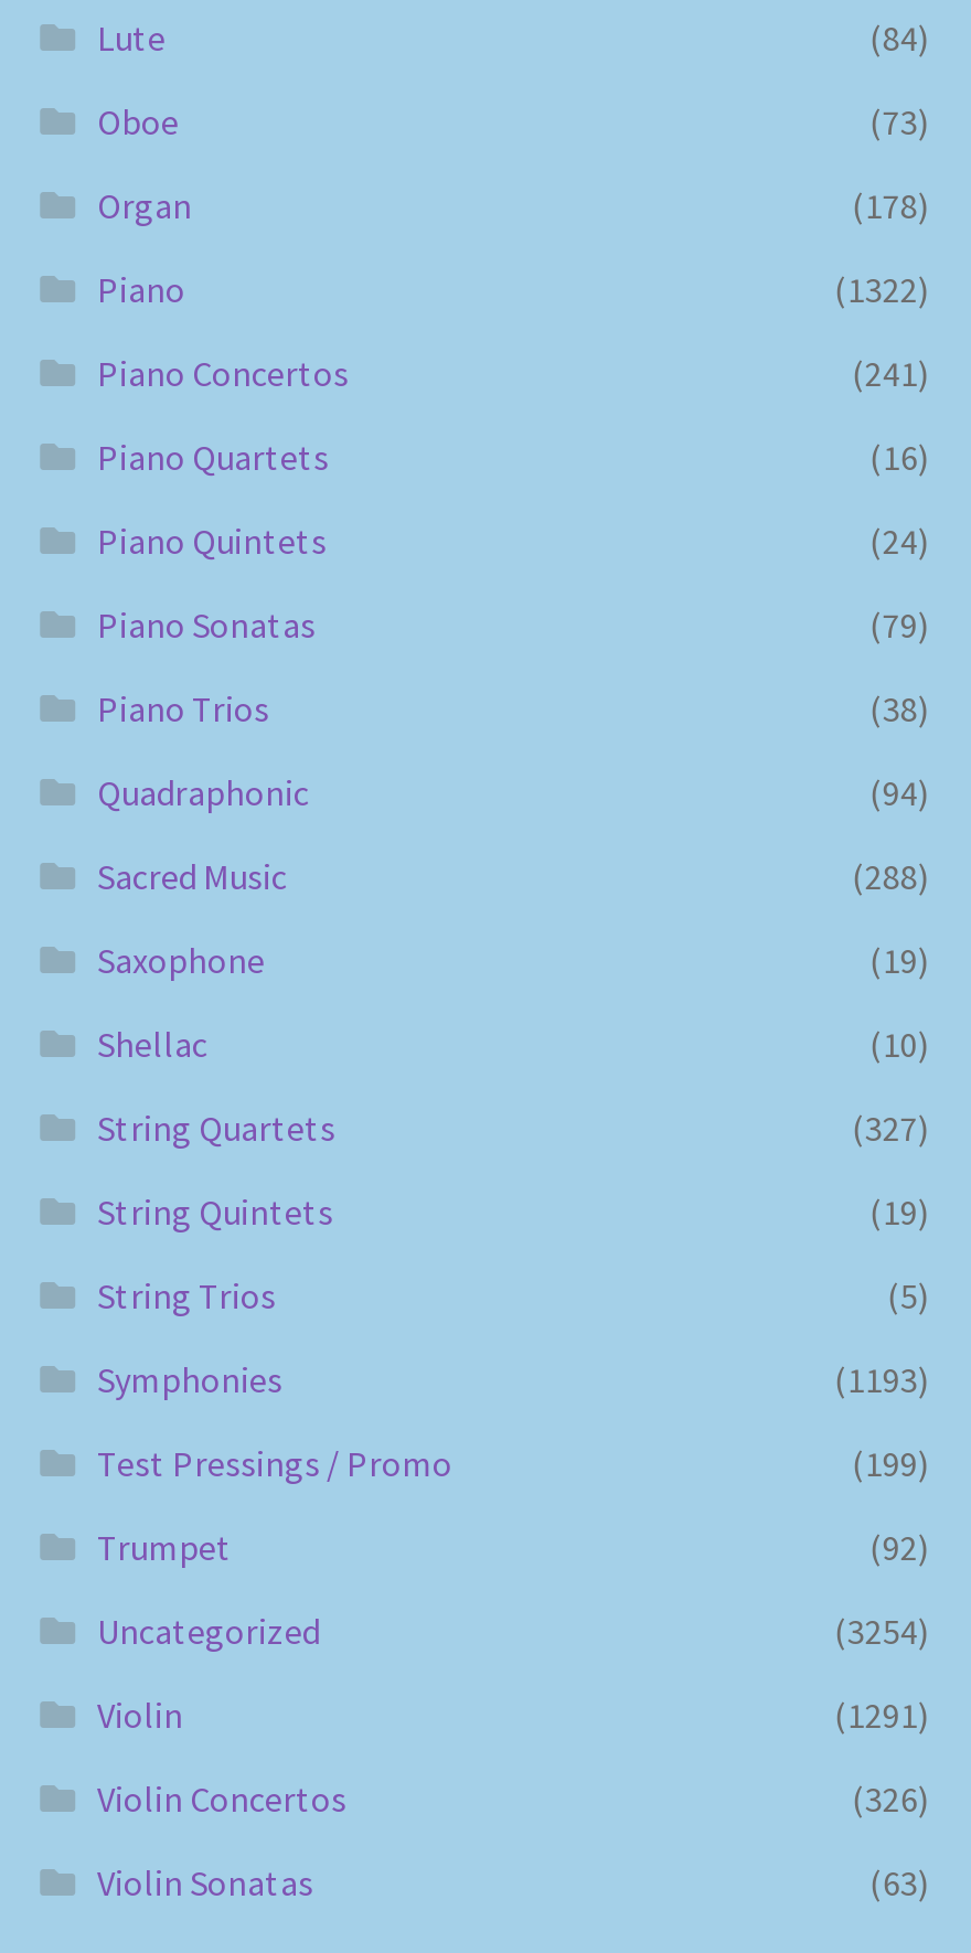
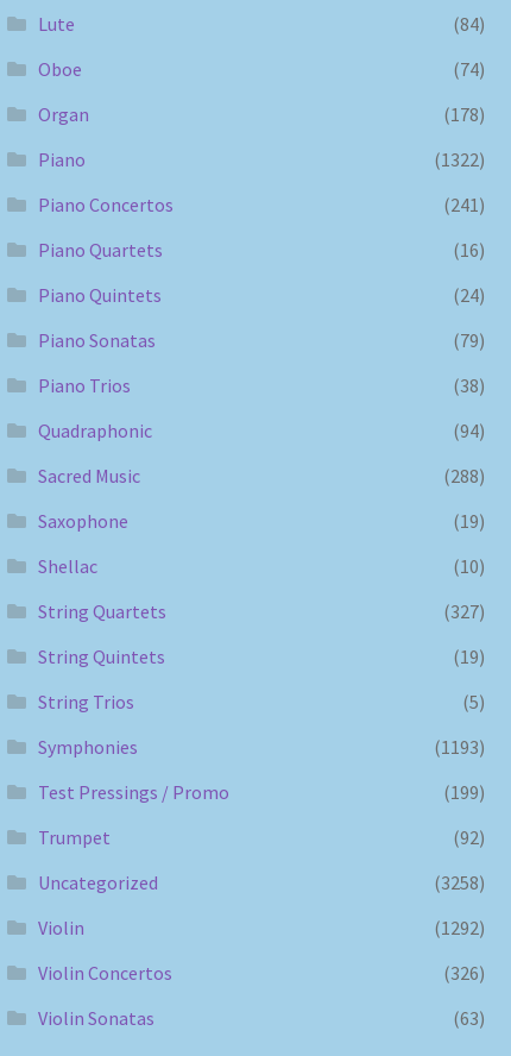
- (73)
+ (74)

- (3254)
+ (3258)

- (1291)
+ (1292)
